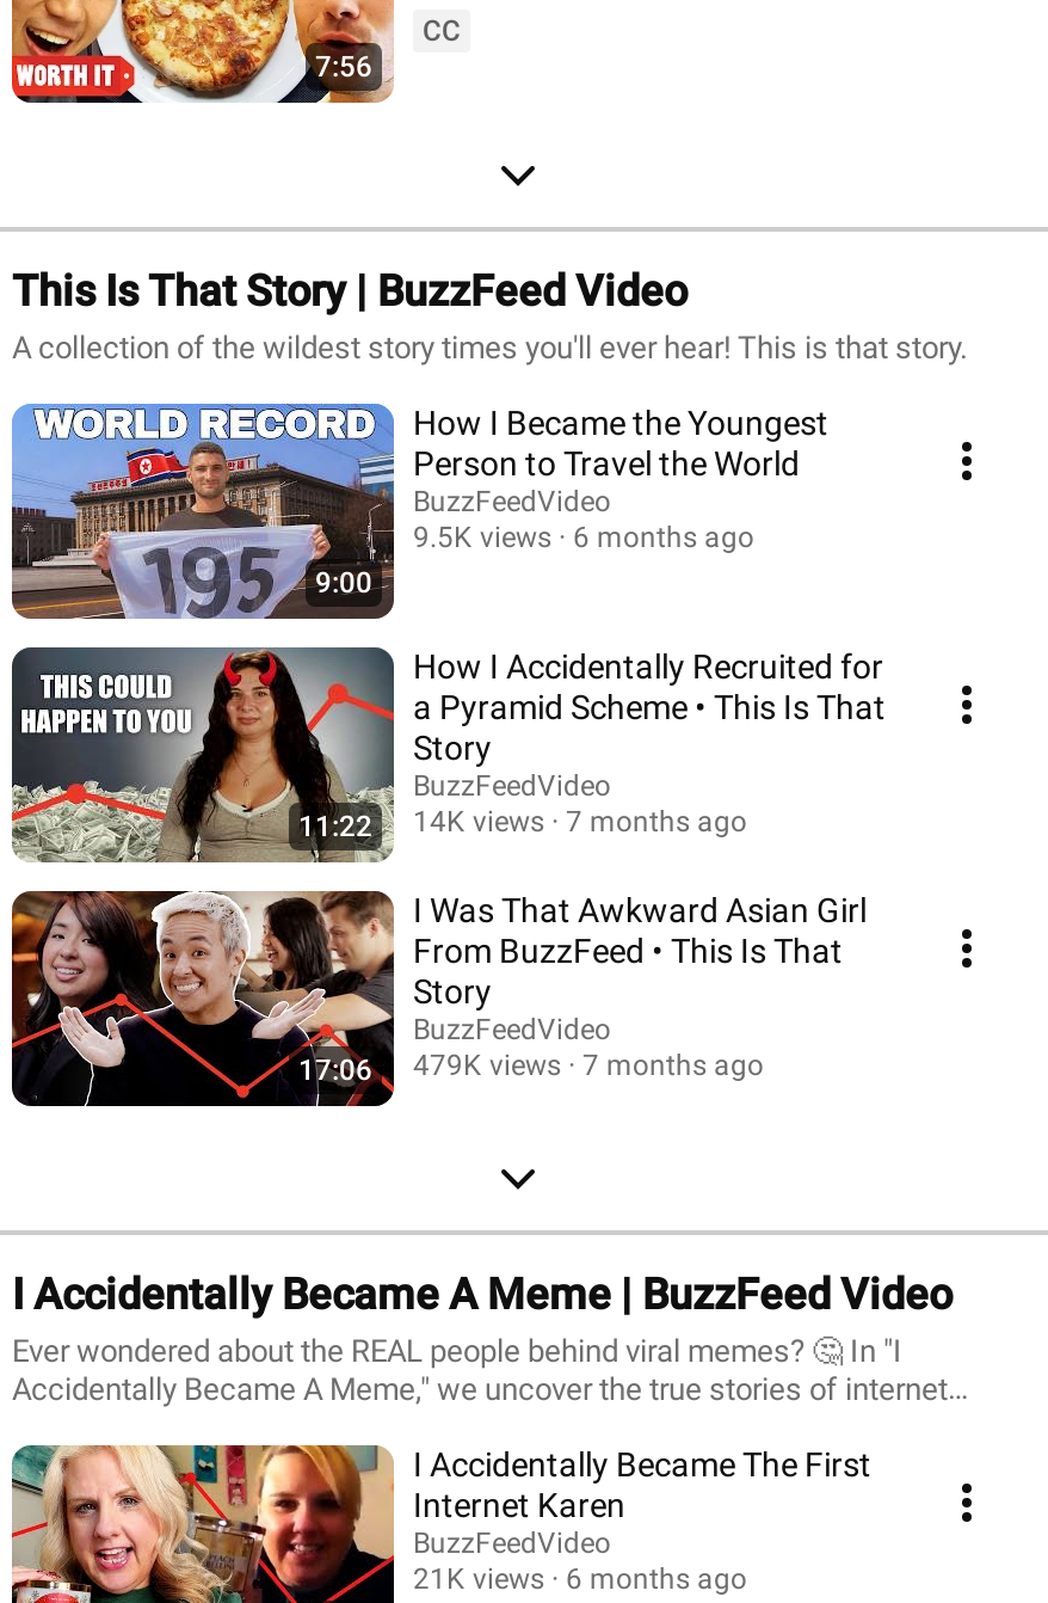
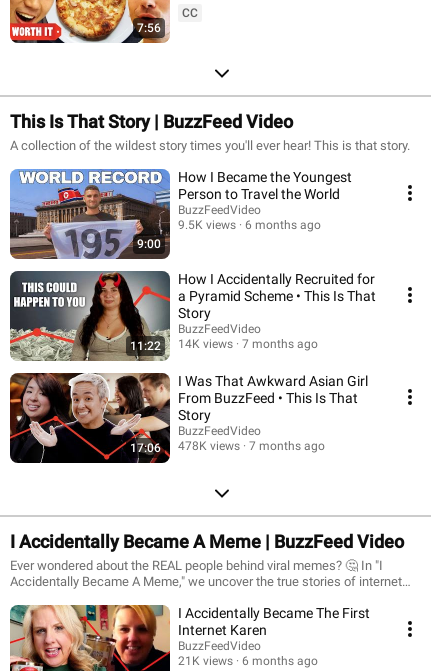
- 17:06 479K views 7 months ago
+ 17:06 478K views 7 months ago
